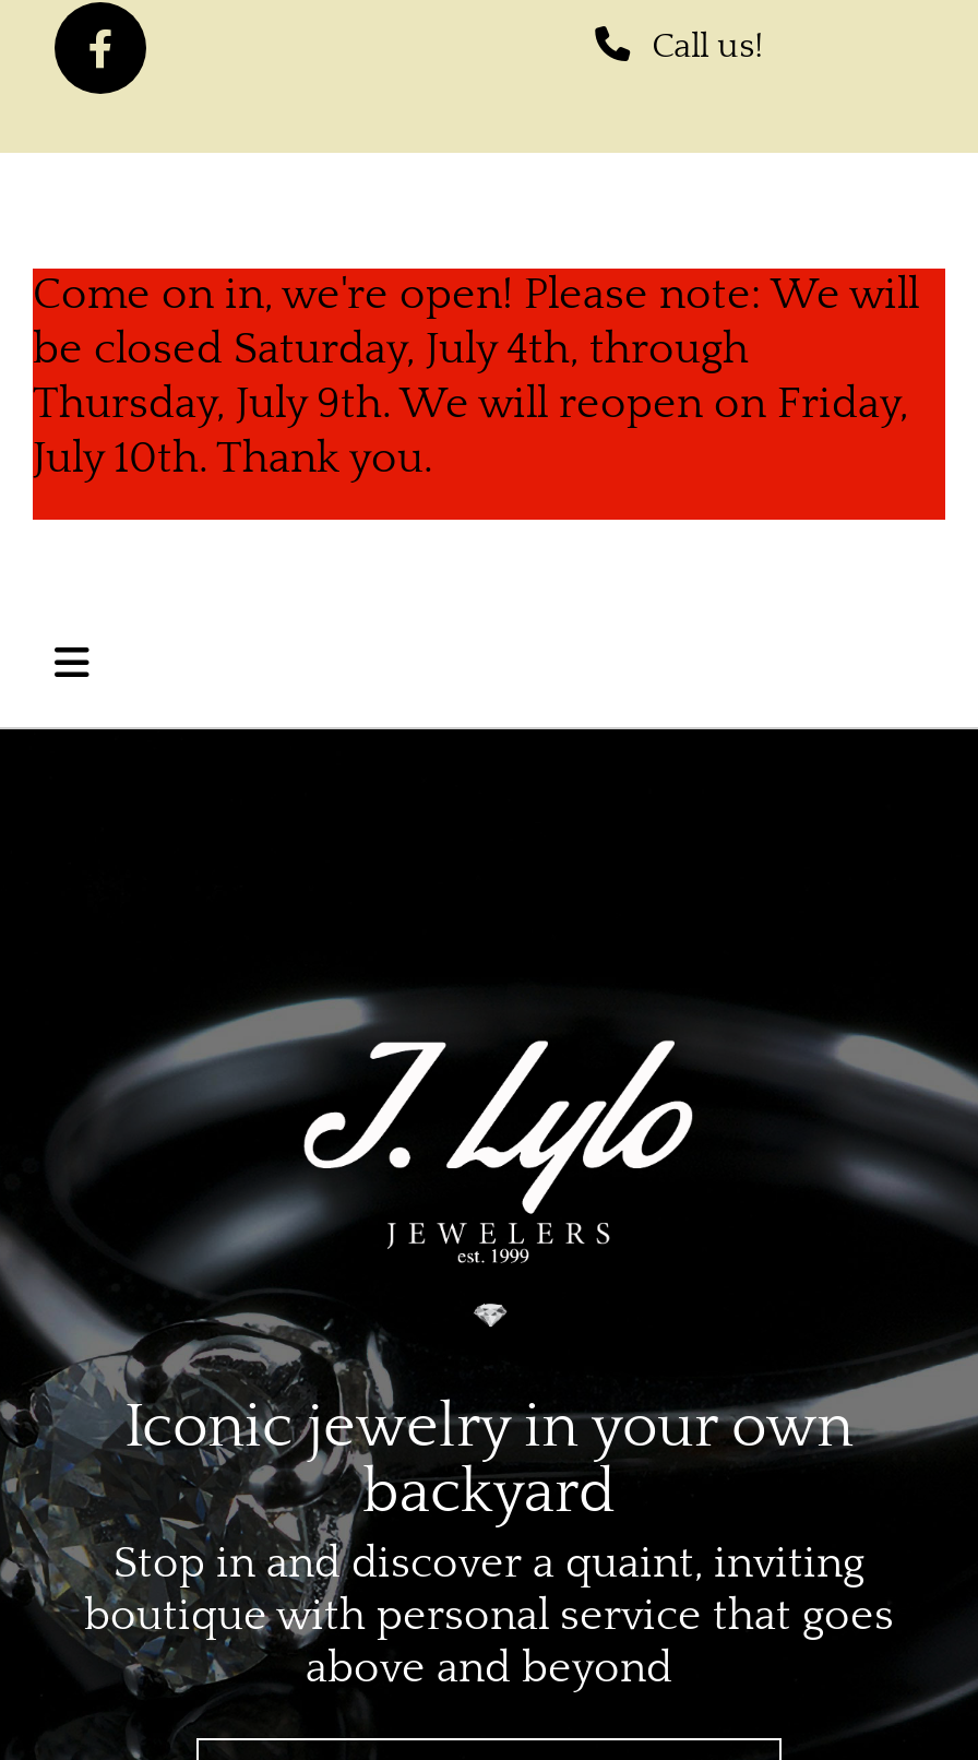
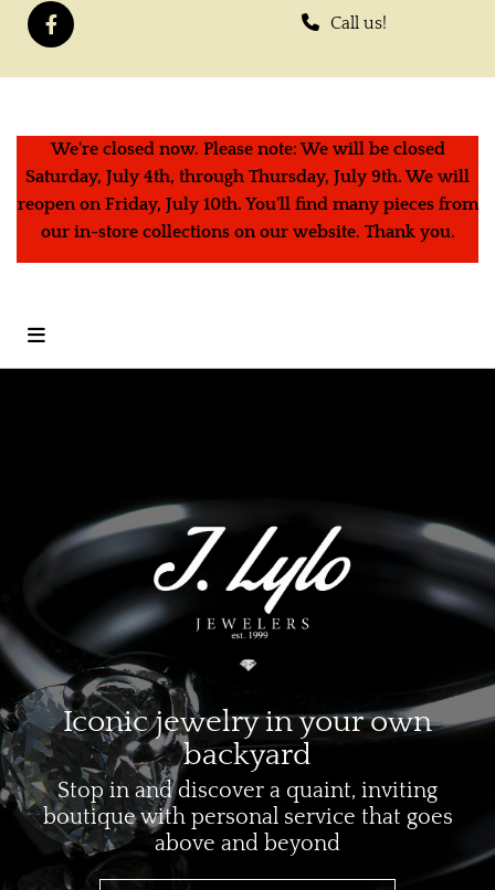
- Come on in, we're open! Please note: We will
- be closed Saturday, July 4th, through
- Thursday, July 9th. We will reopen on Friday,
- July 10th. Thank you.
+ We're closed now. Please note: We will be closed
+ Saturday, July 4th, through Thursday, July 9th. We will
+ reopen on Friday, July 10th. You'll find many pieces from
+ our in-store collections on our website. Thank you.
